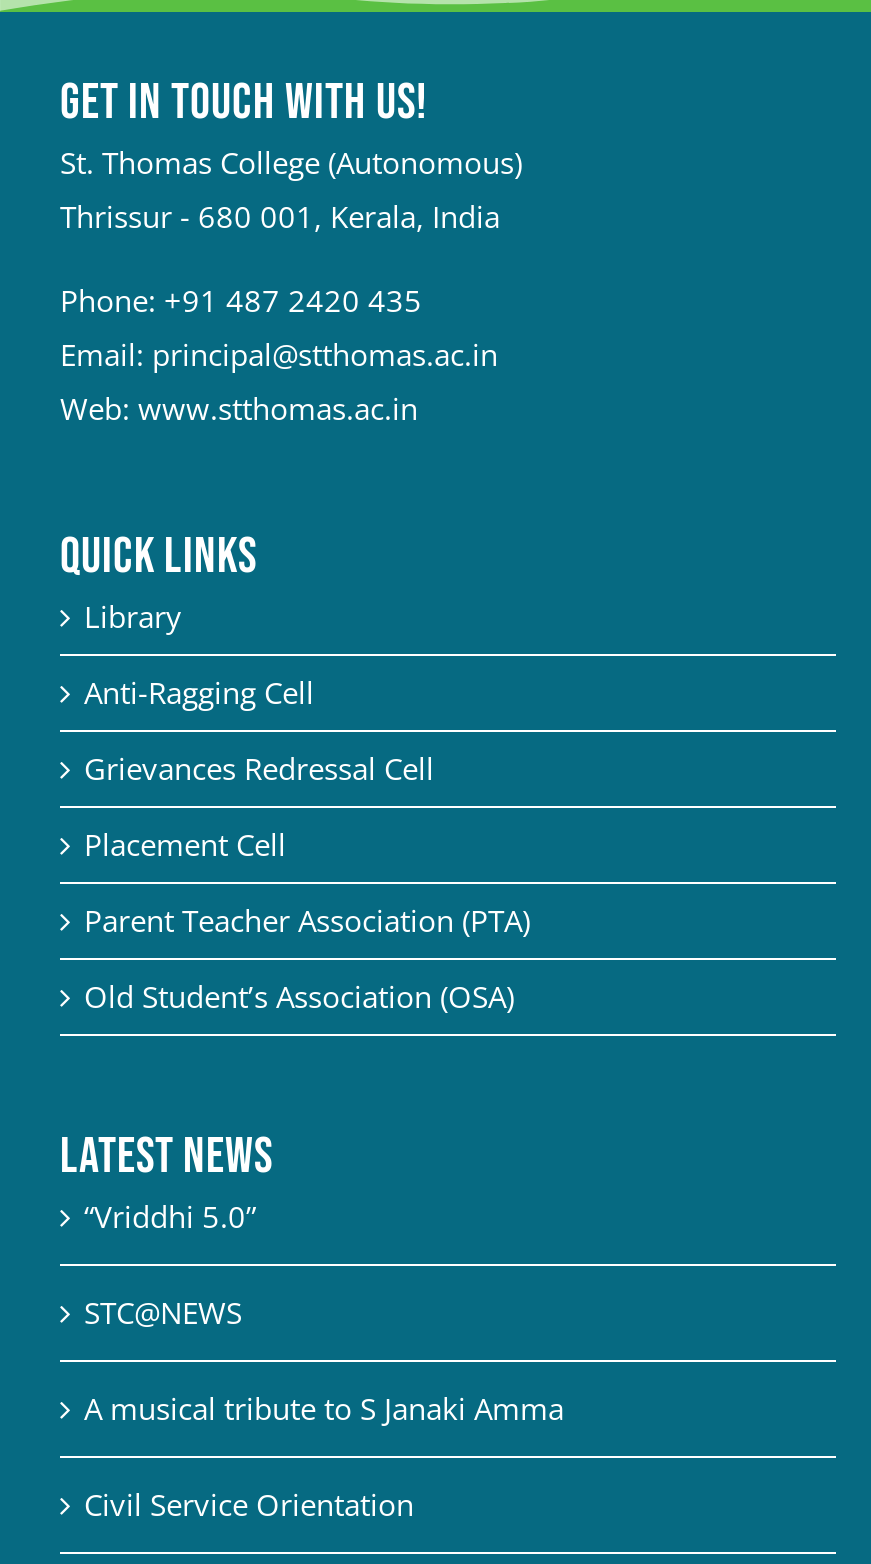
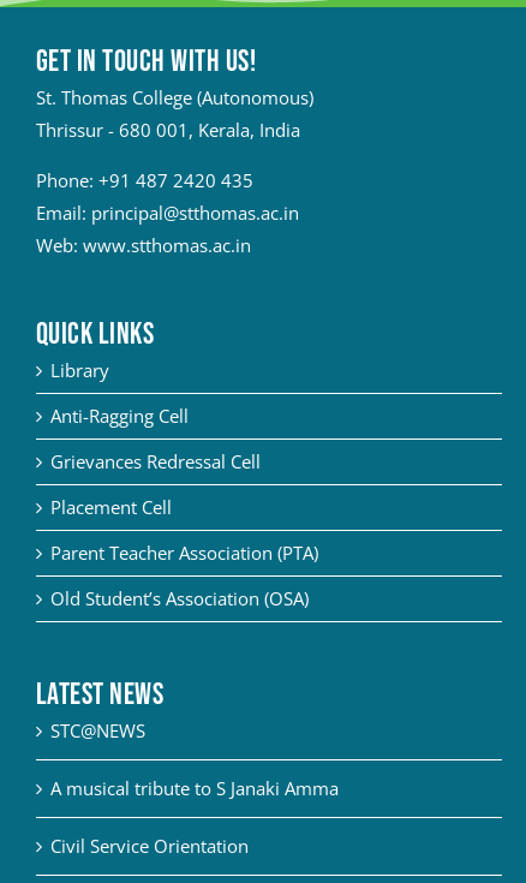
- “Vriddhi 5.0”
